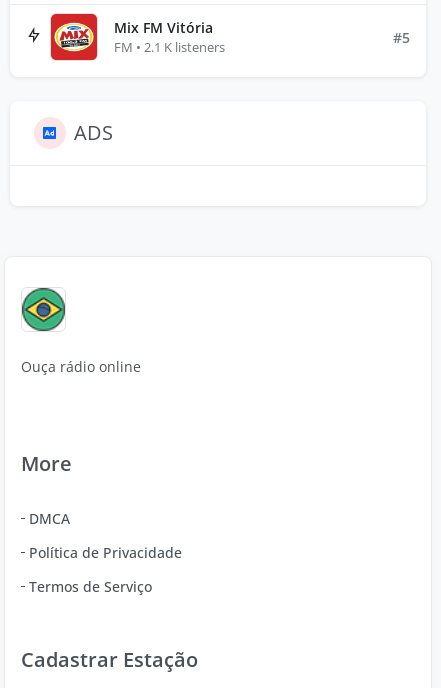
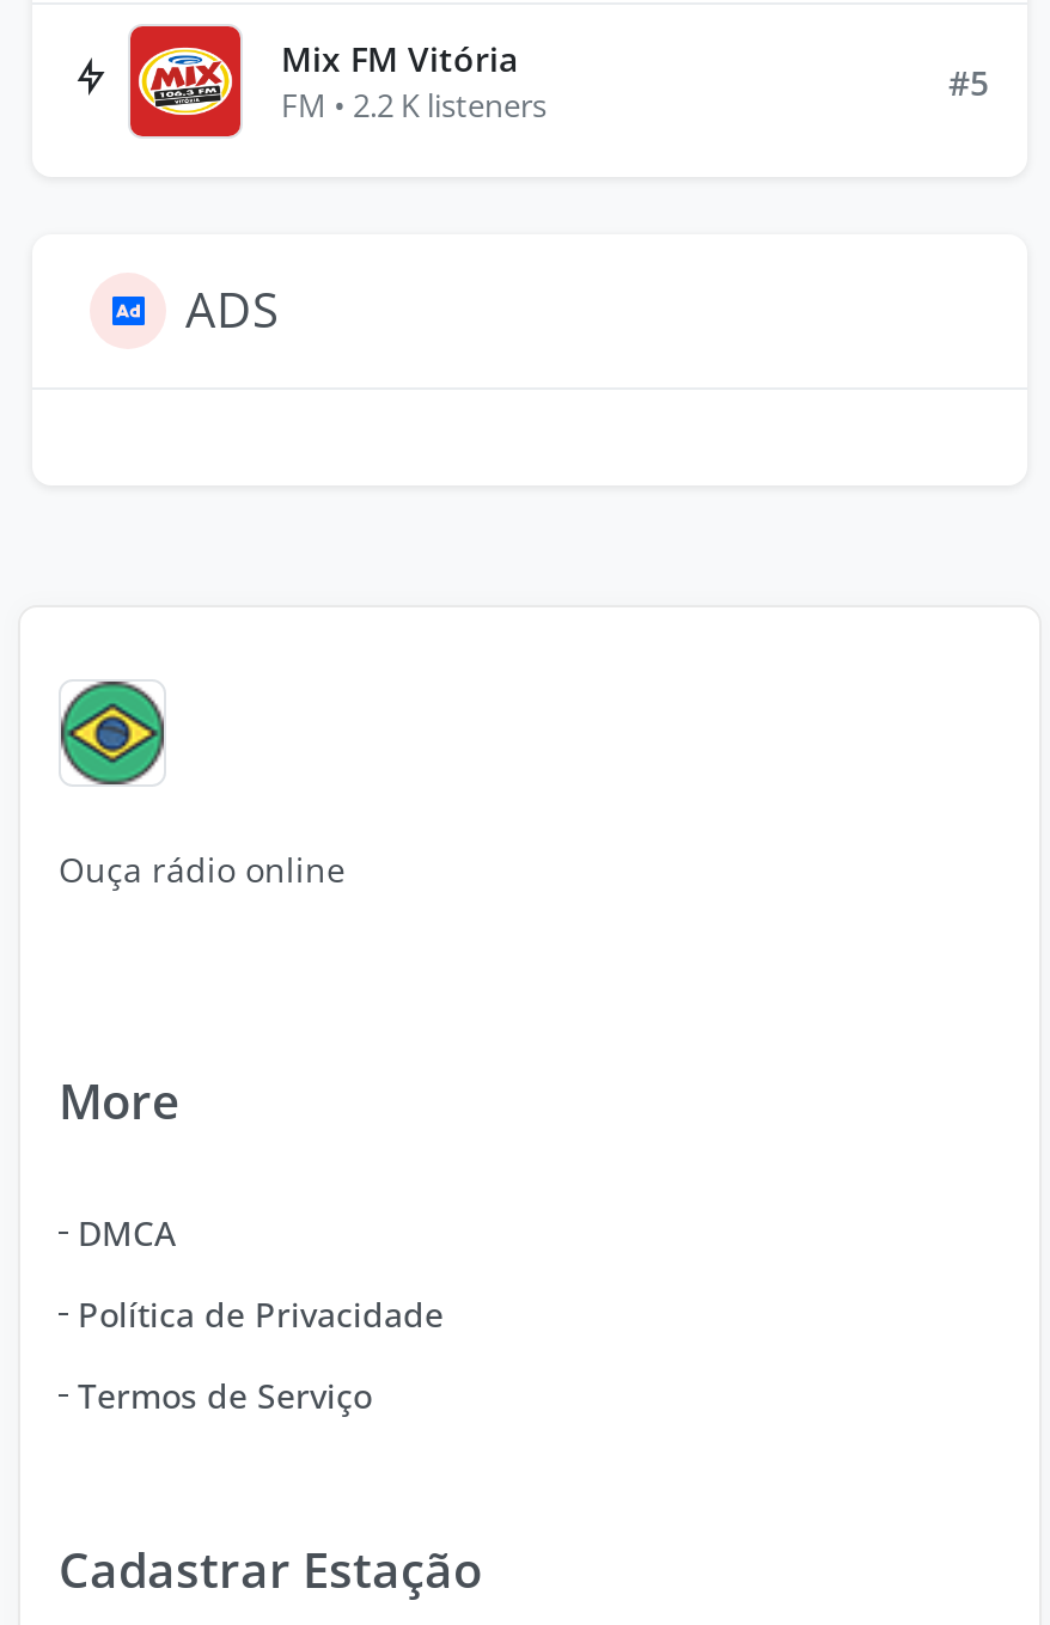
- FM • 2.1 K listeners
+ FM • 2.2 K listeners
